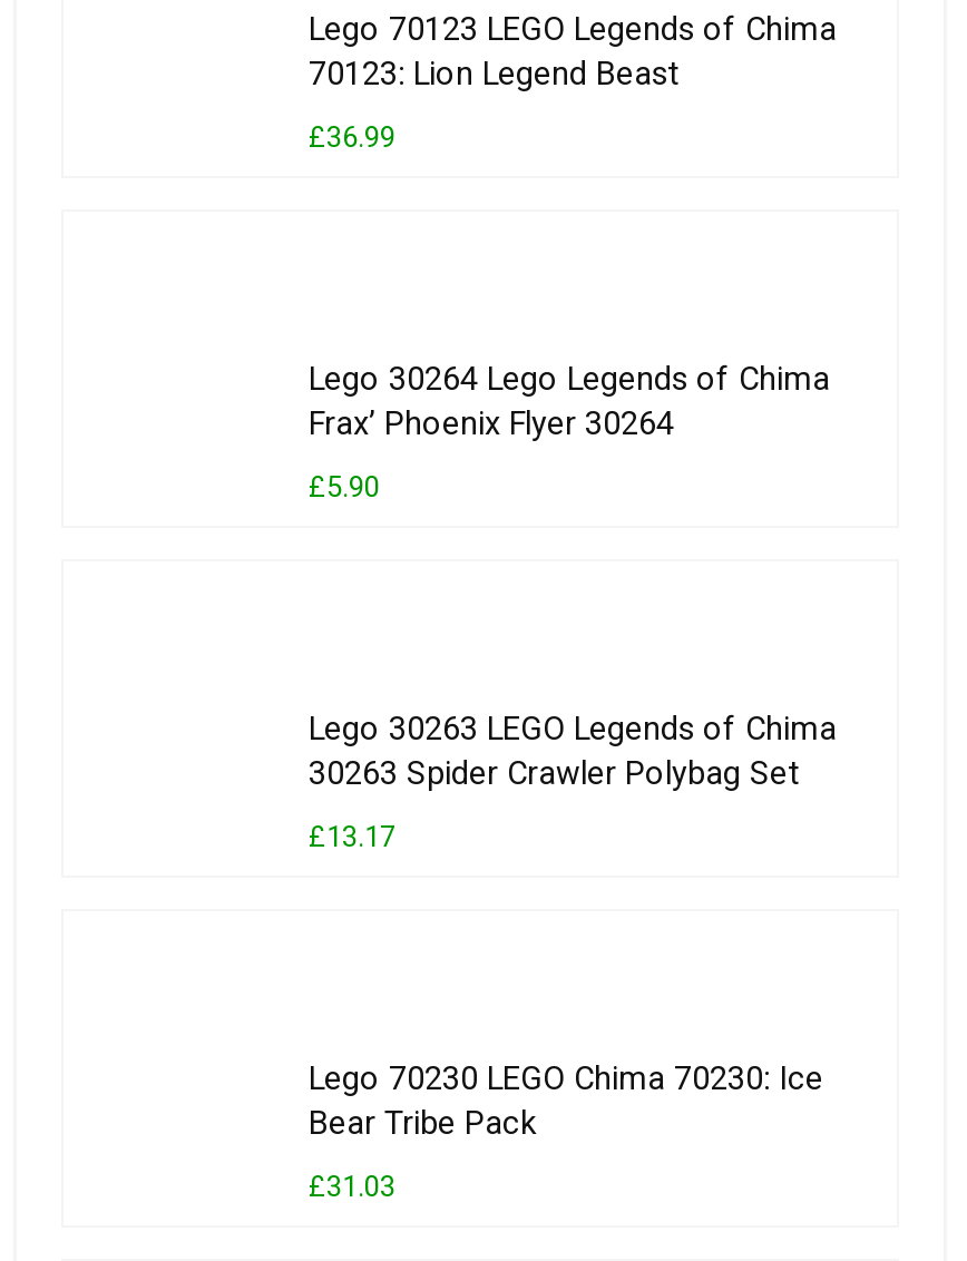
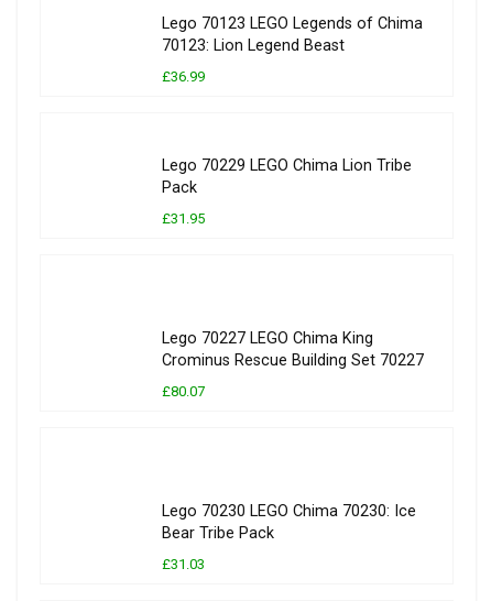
- Lego 30264 Lego Legends of Chima
- Frax’ Phoenix Flyer 30264
+ Lego 70229 LEGO Chima Lion Tribe
+ Pack

- £5.90
+ £31.95

- Lego 30263 LEGO Legends of Chima
- 30263 Spider Crawler Polybag Set
+ Lego 70227 LEGO Chima King
+ Crominus Rescue Building Set 70227

- £13.17
+ £80.07
